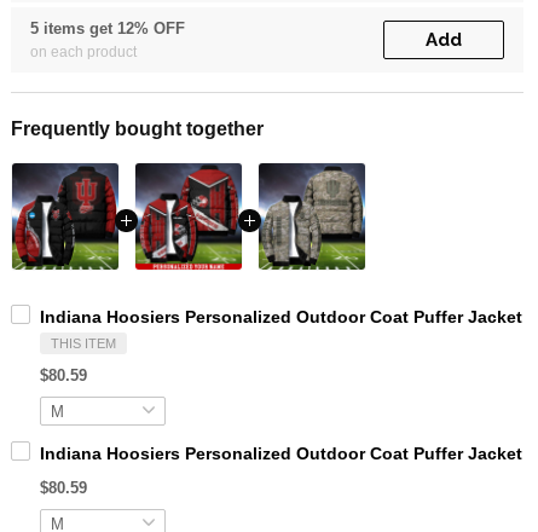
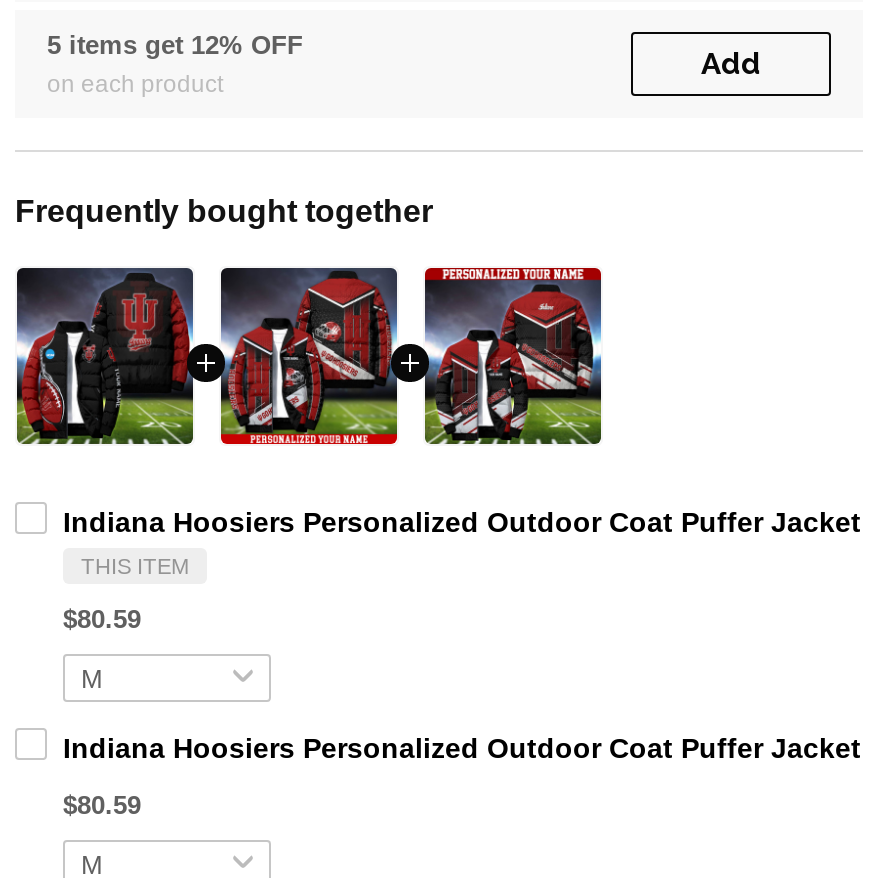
- [image]
+ [image]
